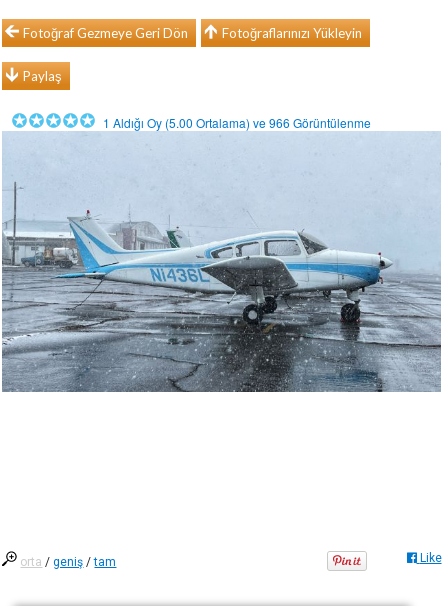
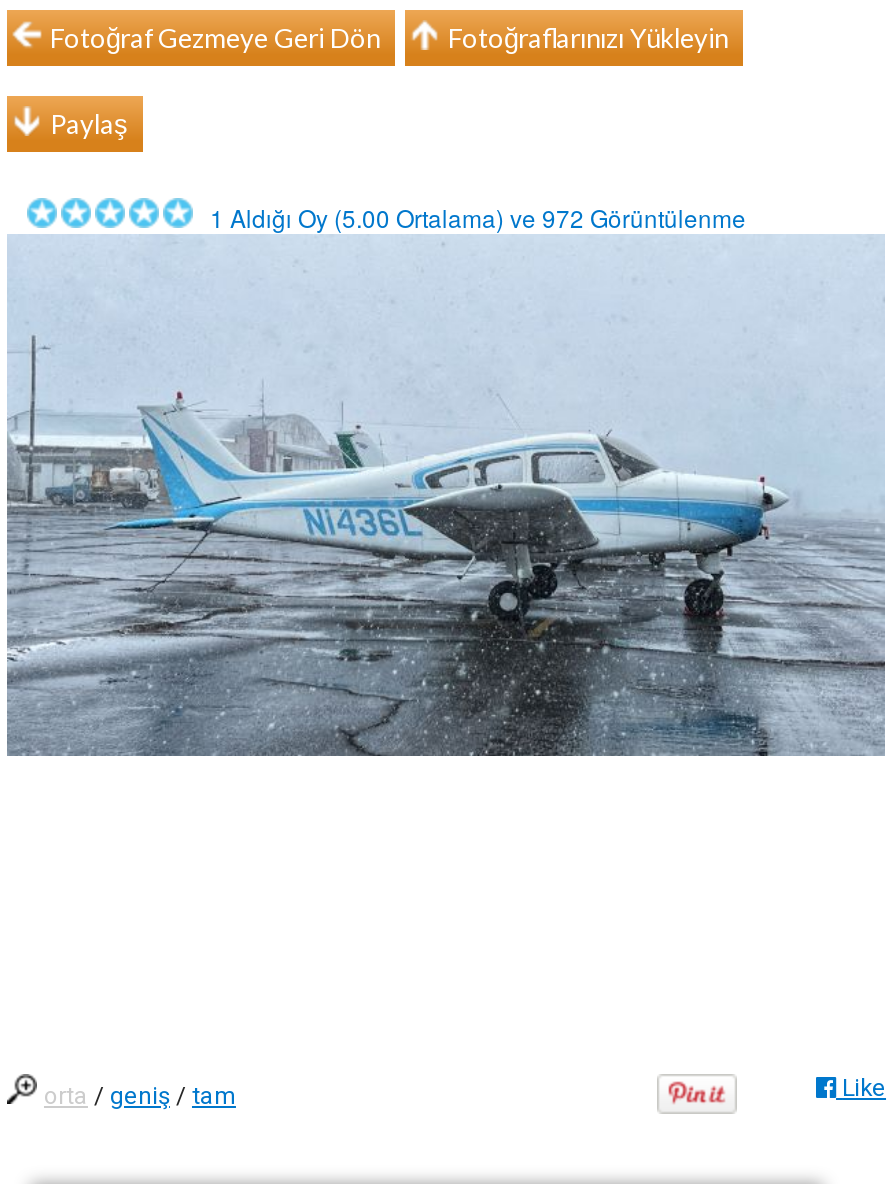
- 1 Aldığı Oy (5.00 Ortalama) ve 966 Görüntülenme
+ 1 Aldığı Oy (5.00 Ortalama) ve 972 Görüntülenme
